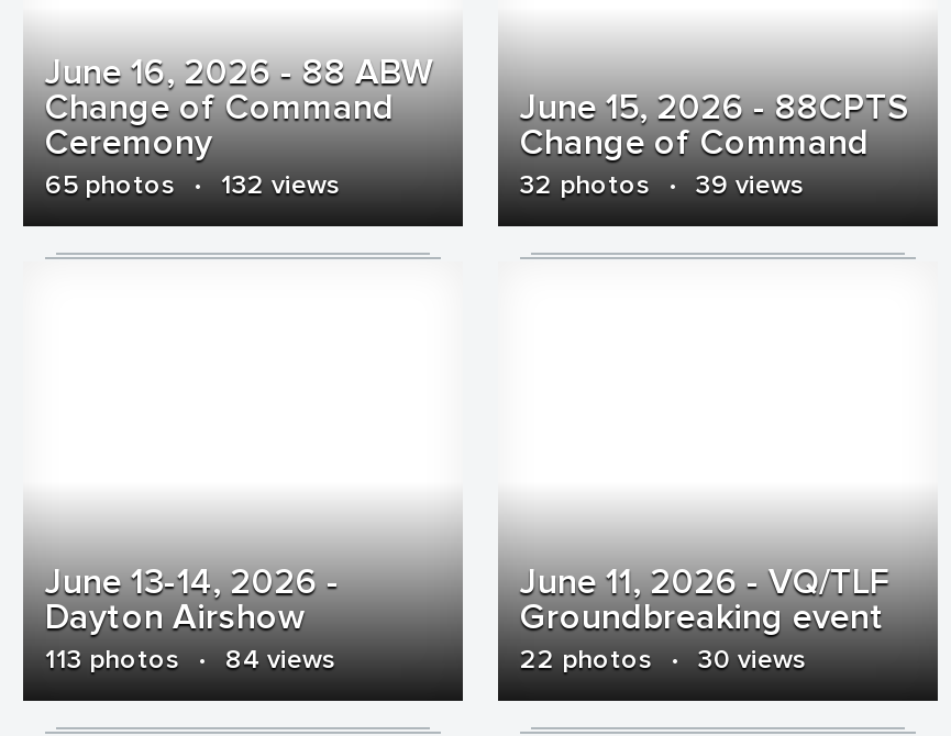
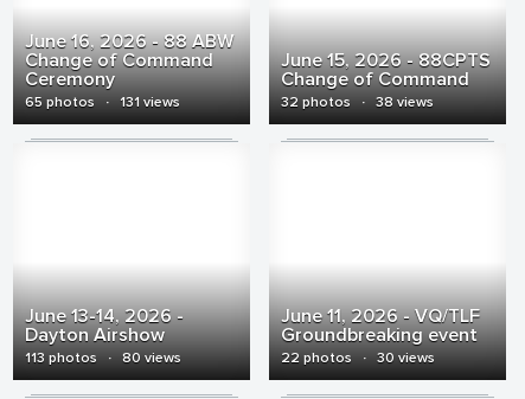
- 65 photos · 132 views
+ 65 photos · 131 views

- 32 photos · 39 views
+ 32 photos · 38 views

- 113 photos · 84 views
+ 113 photos · 80 views
